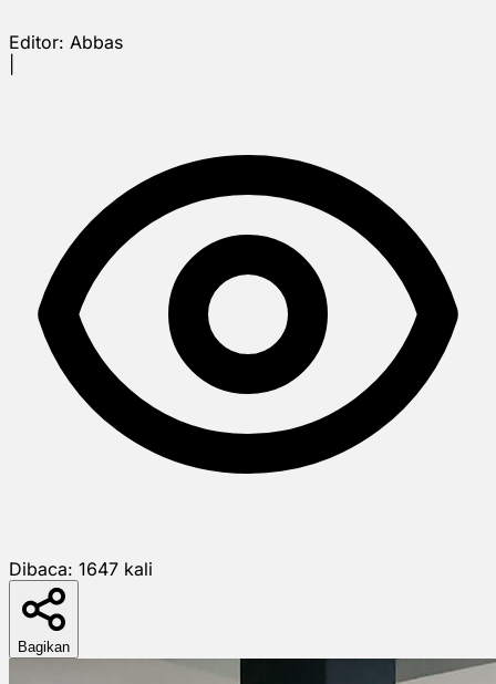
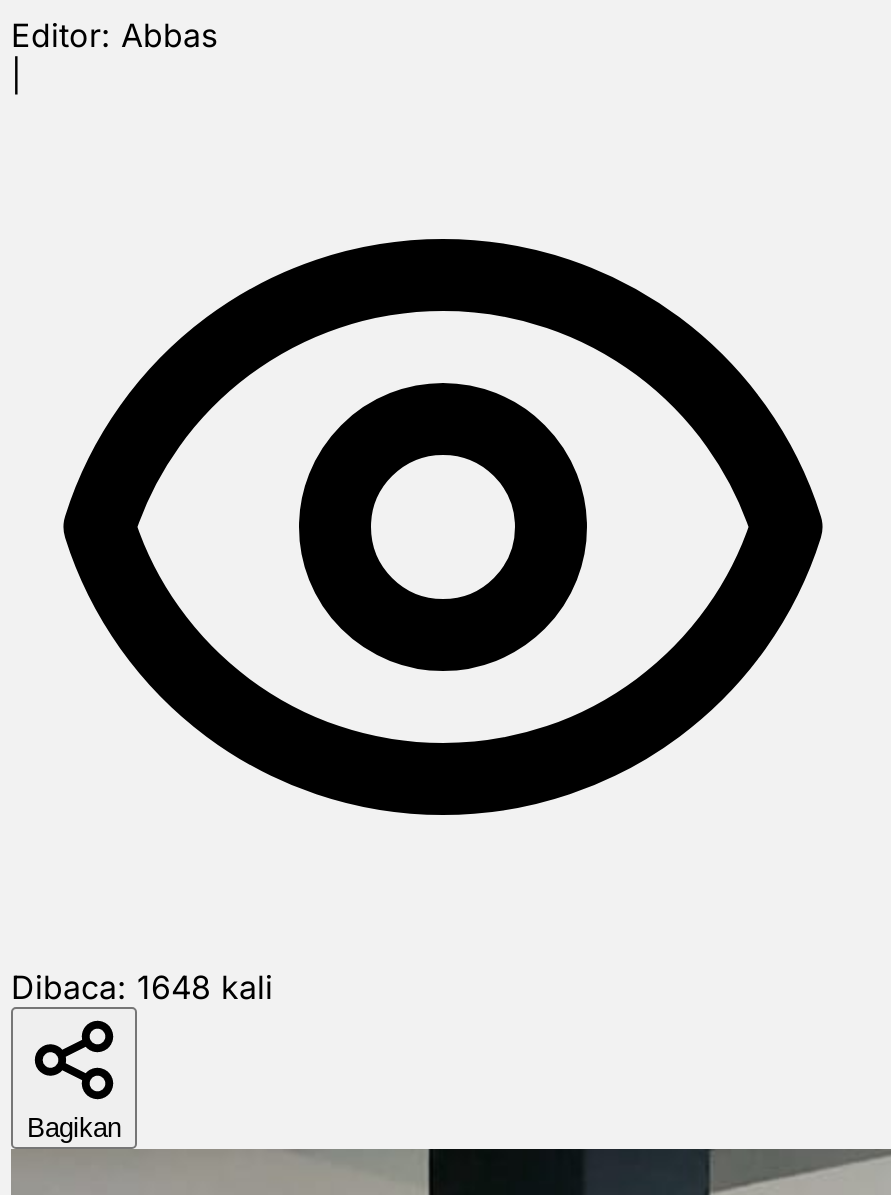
- Dibaca: 1647 kali
+ Dibaca: 1648 kali
